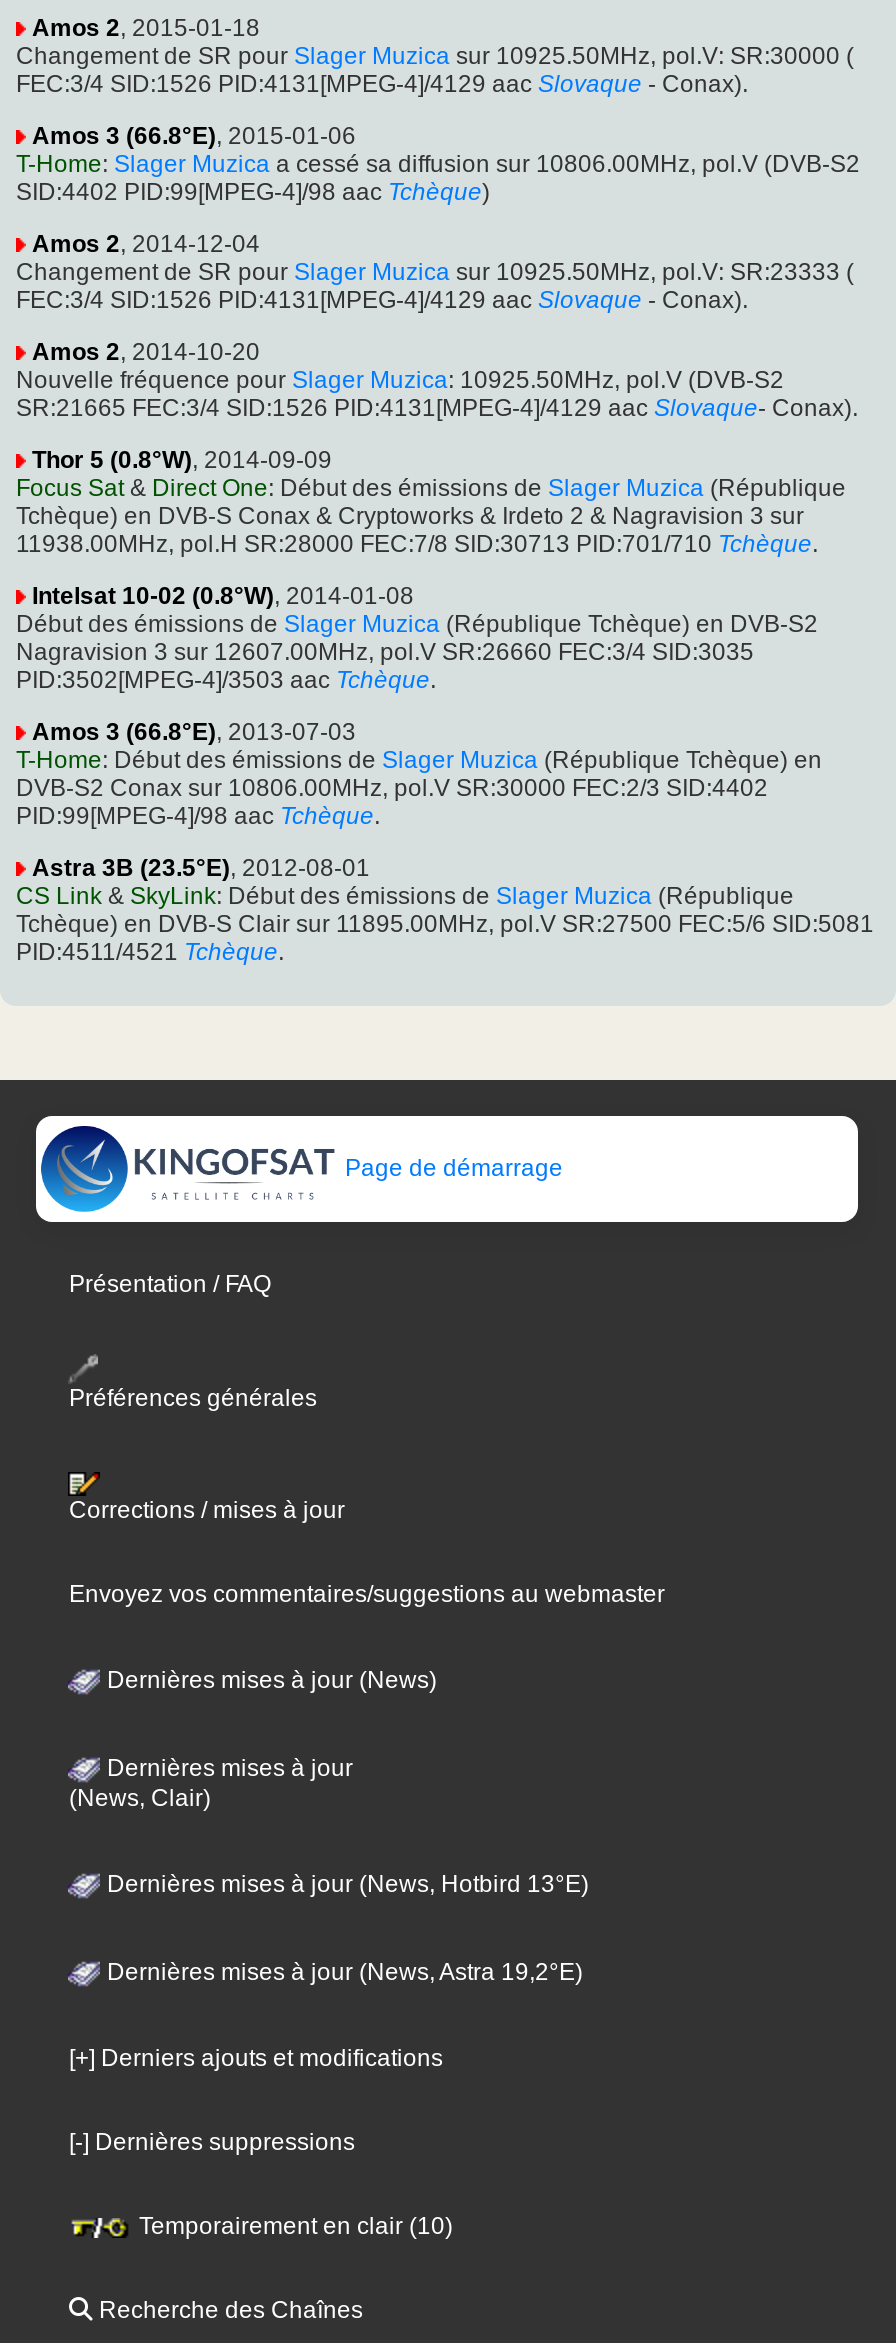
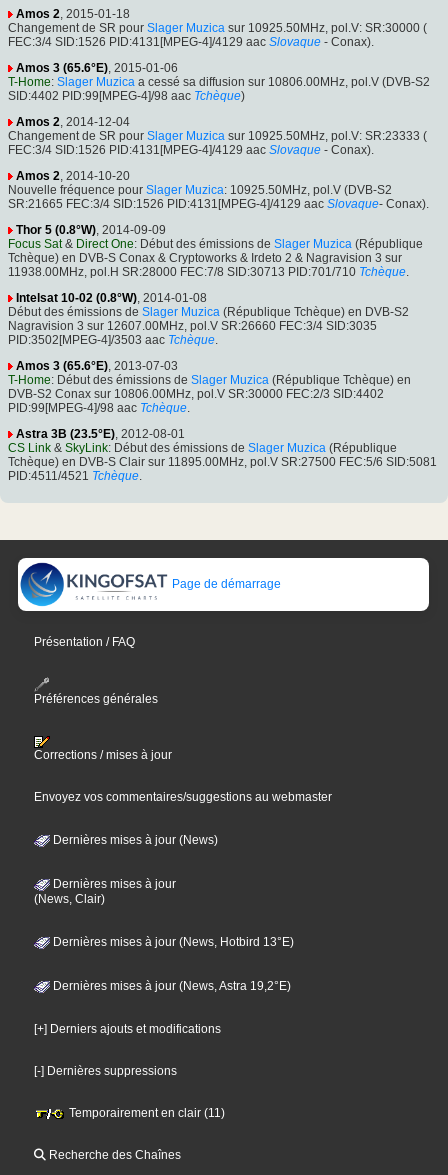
- Amos 3 (66.8°E), 2015-01-06
+ Amos 3 (65.6°E), 2015-01-06

- Amos 3 (66.8°E), 2013-07-03
+ Amos 3 (65.6°E), 2013-07-03

- Temporairement en clair (10)
+ Temporairement en clair (11)
